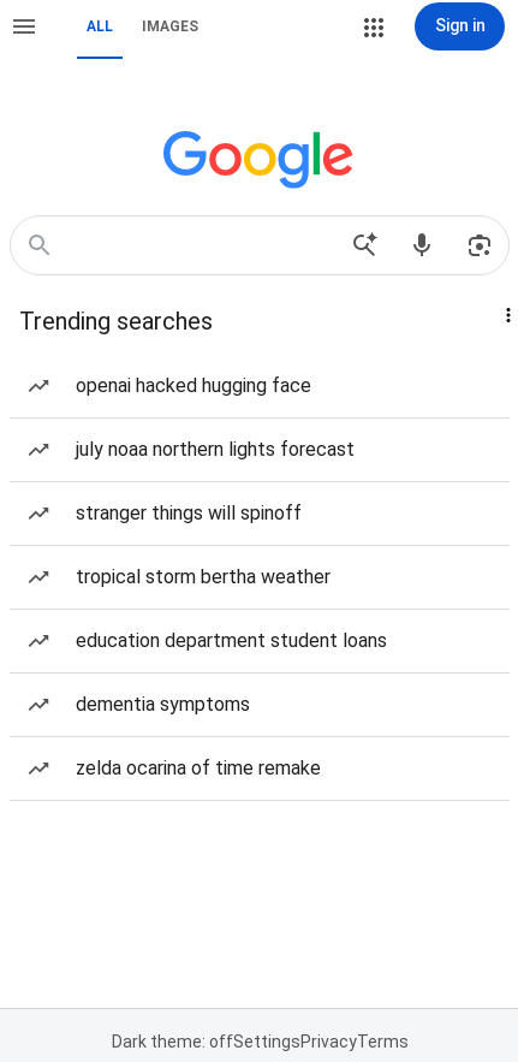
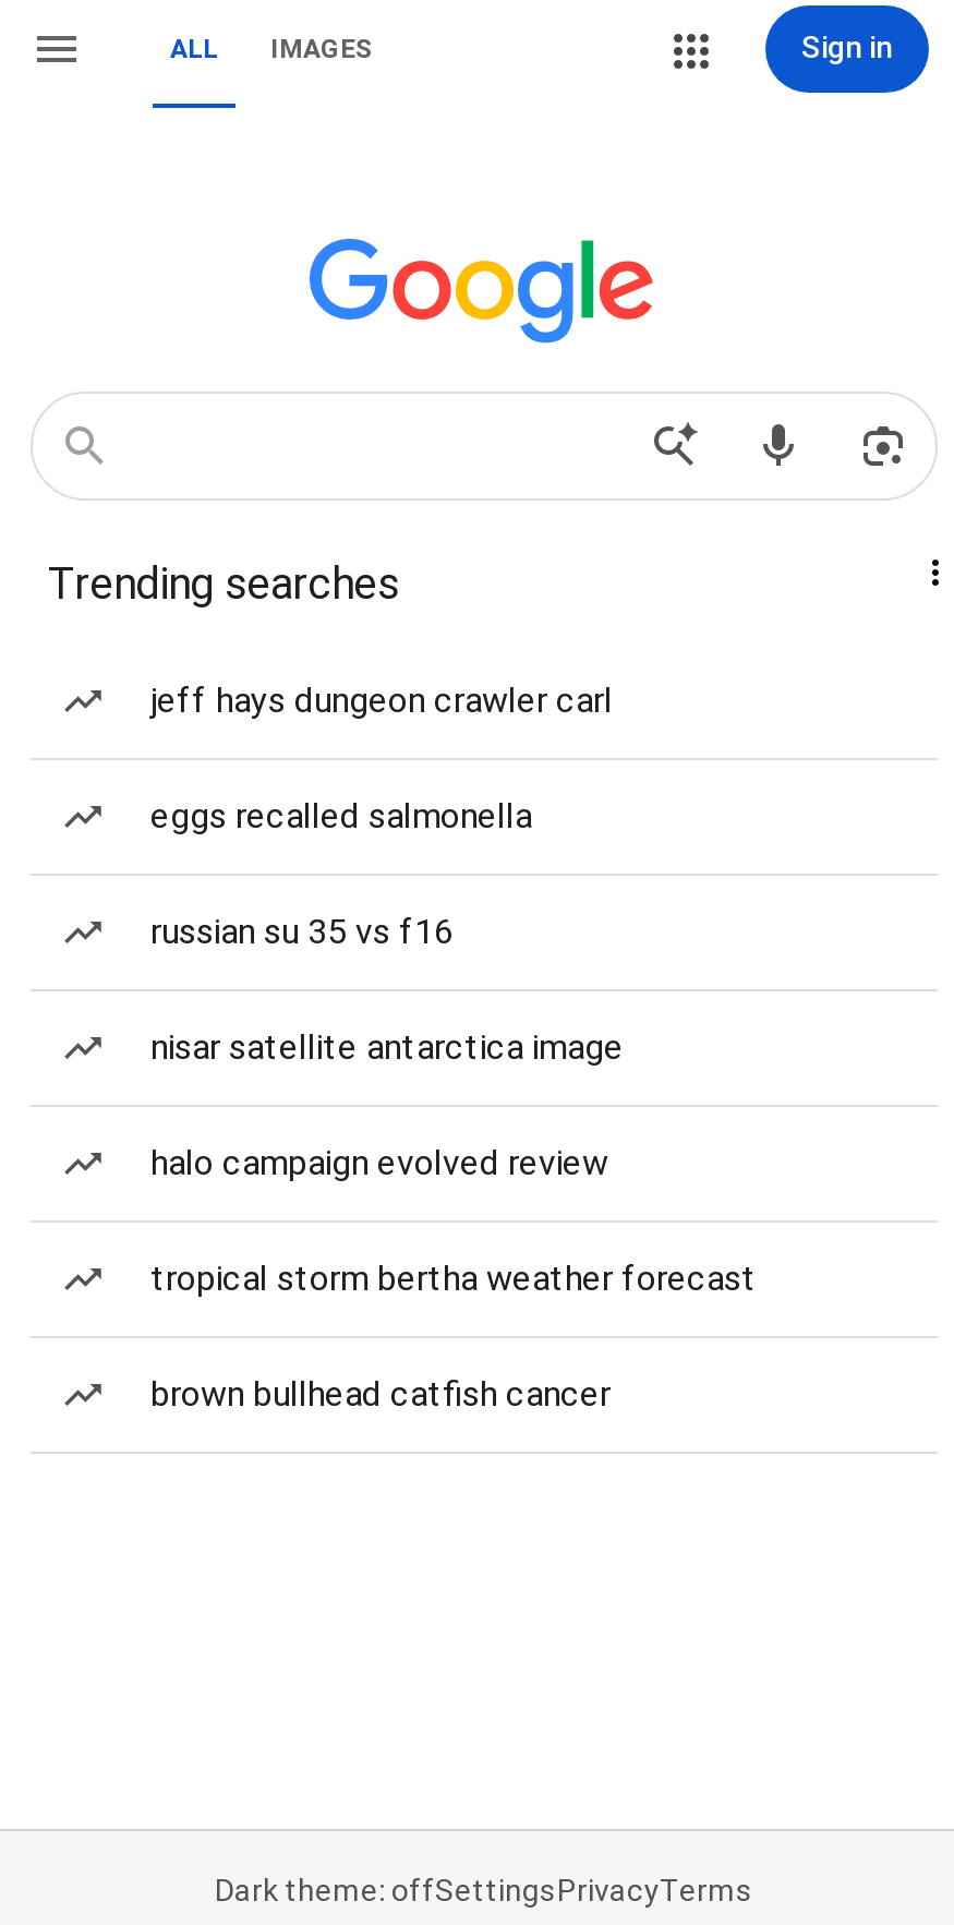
- openai hacked hugging face
+ jeff hays dungeon crawler carl

- july noaa northern lights forecast
+ eggs recalled salmonella

- stranger things will spinoff
+ russian su 35 vs f16

- tropical storm bertha weather
+ nisar satellite antarctica image

- education department student loans
+ halo campaign evolved review

- dementia symptoms
+ tropical storm bertha weather forecast

- zelda ocarina of time remake
+ brown bullhead catfish cancer
